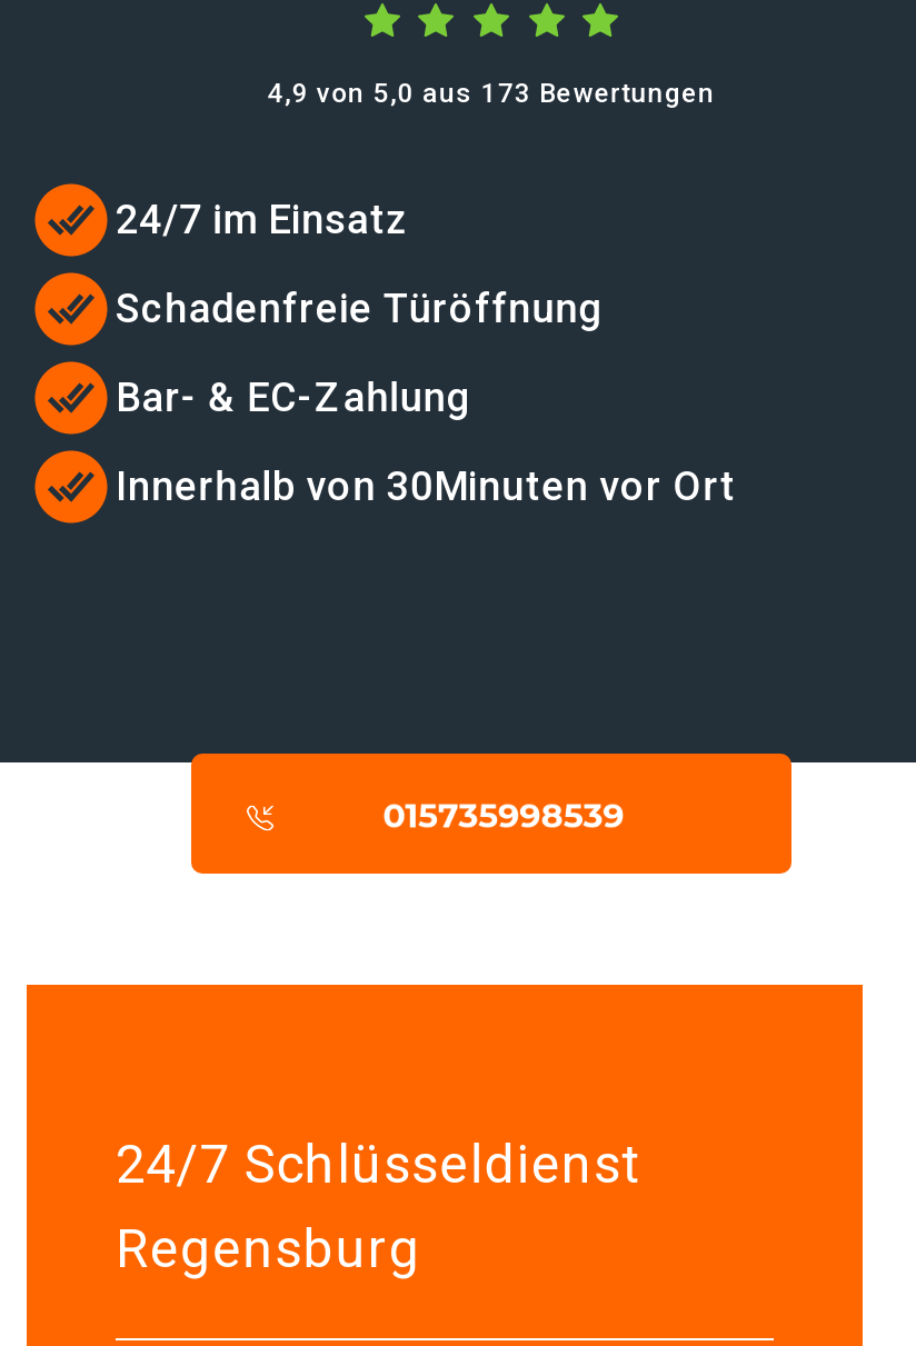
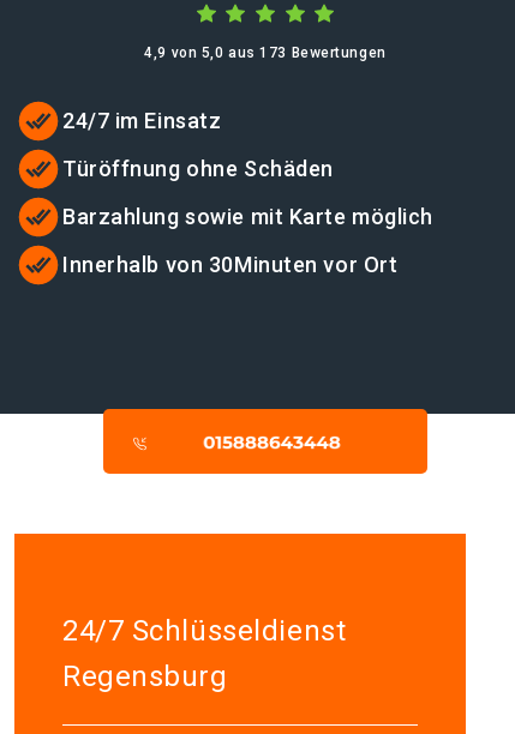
- Schadenfreie Türöffnung
+ Türöffnung ohne Schäden

- Bar- & EC-Zahlung
+ Barzahlung sowie mit Karte möglich
